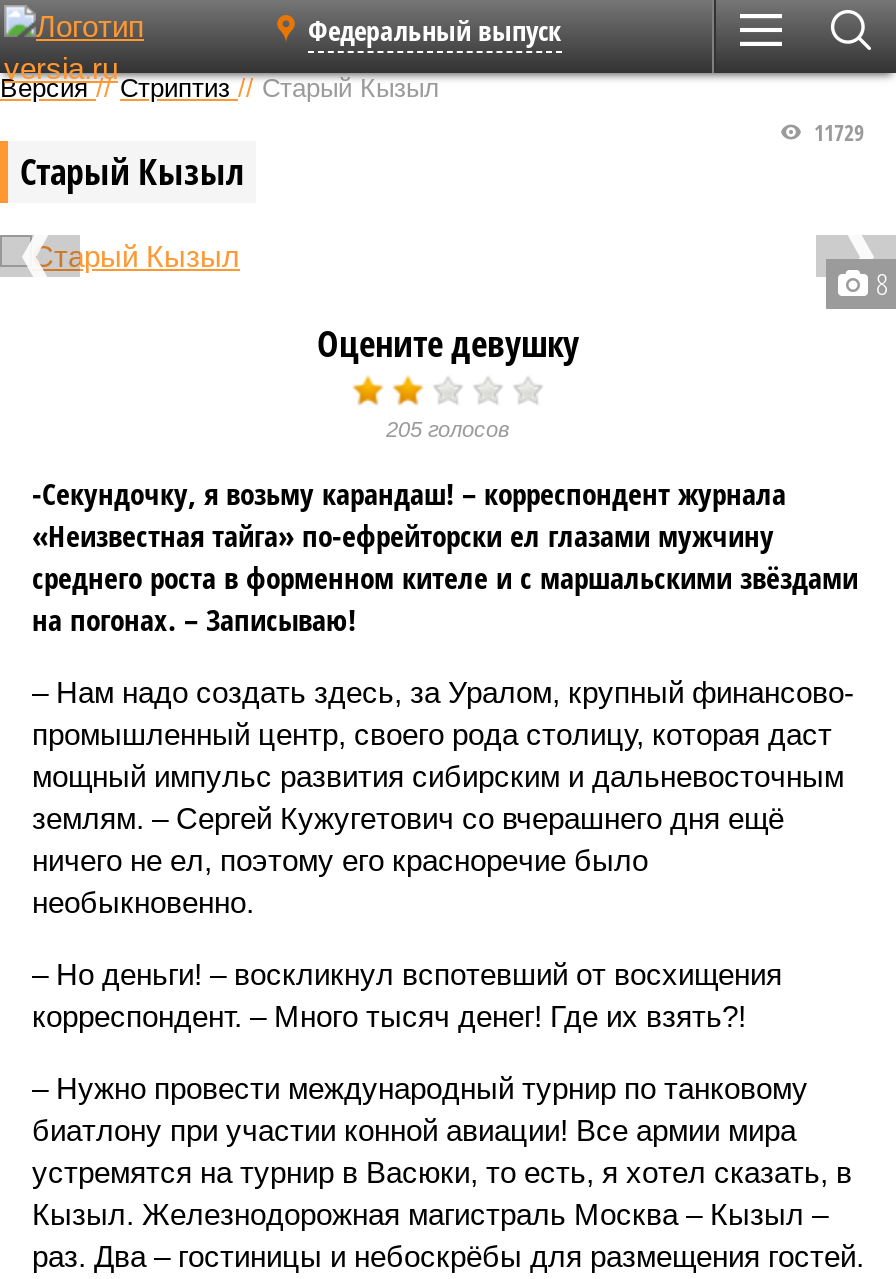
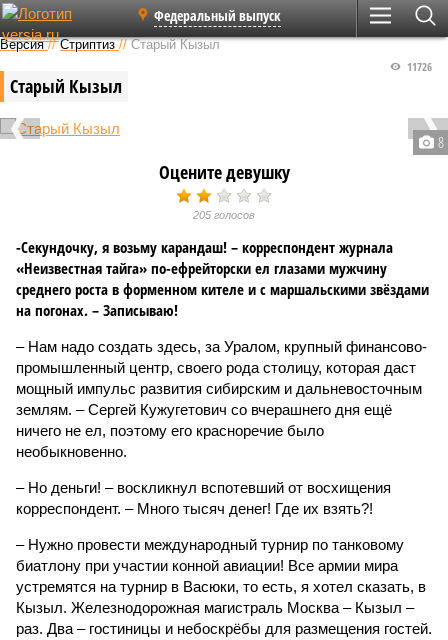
- 11729
+ 11726
